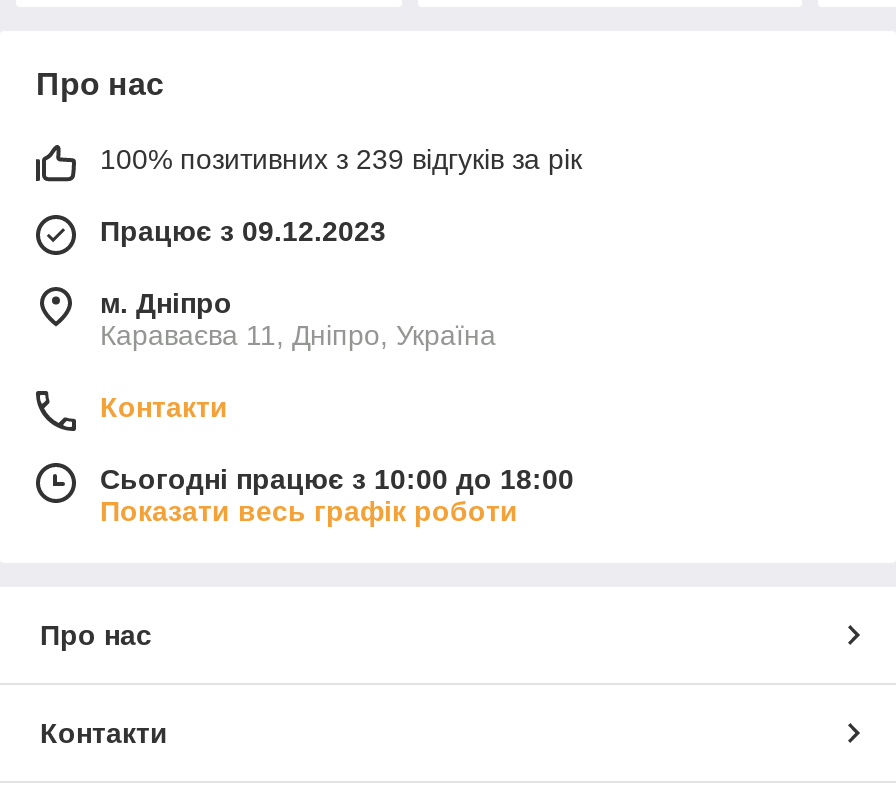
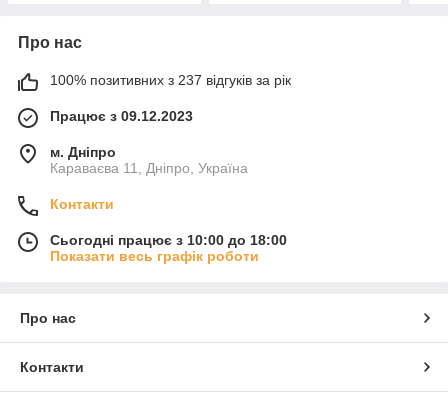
- 100% позитивних з 239 відгуків за рік
+ 100% позитивних з 237 відгуків за рік
